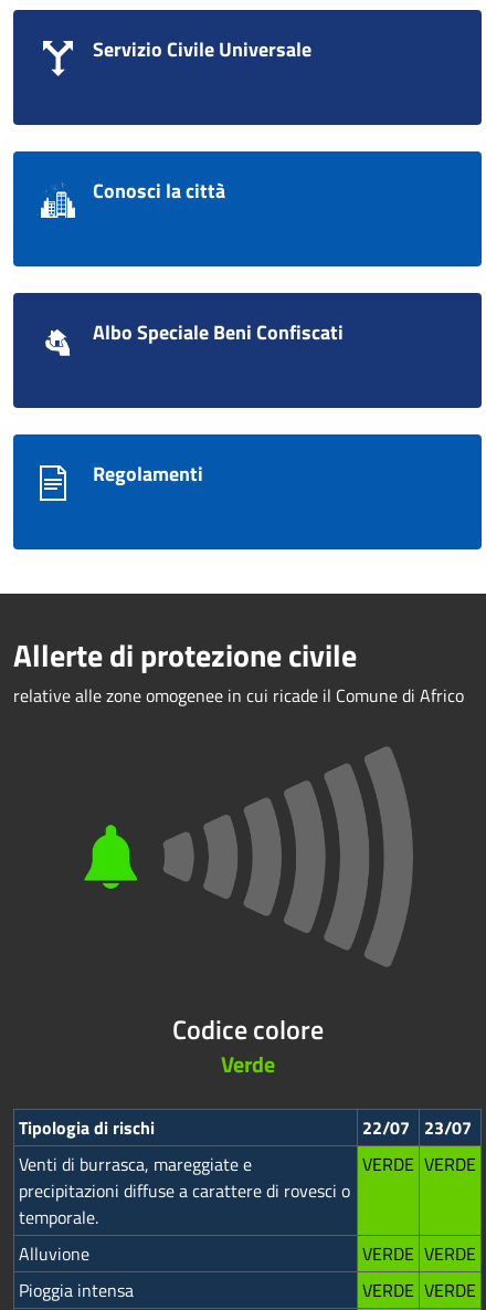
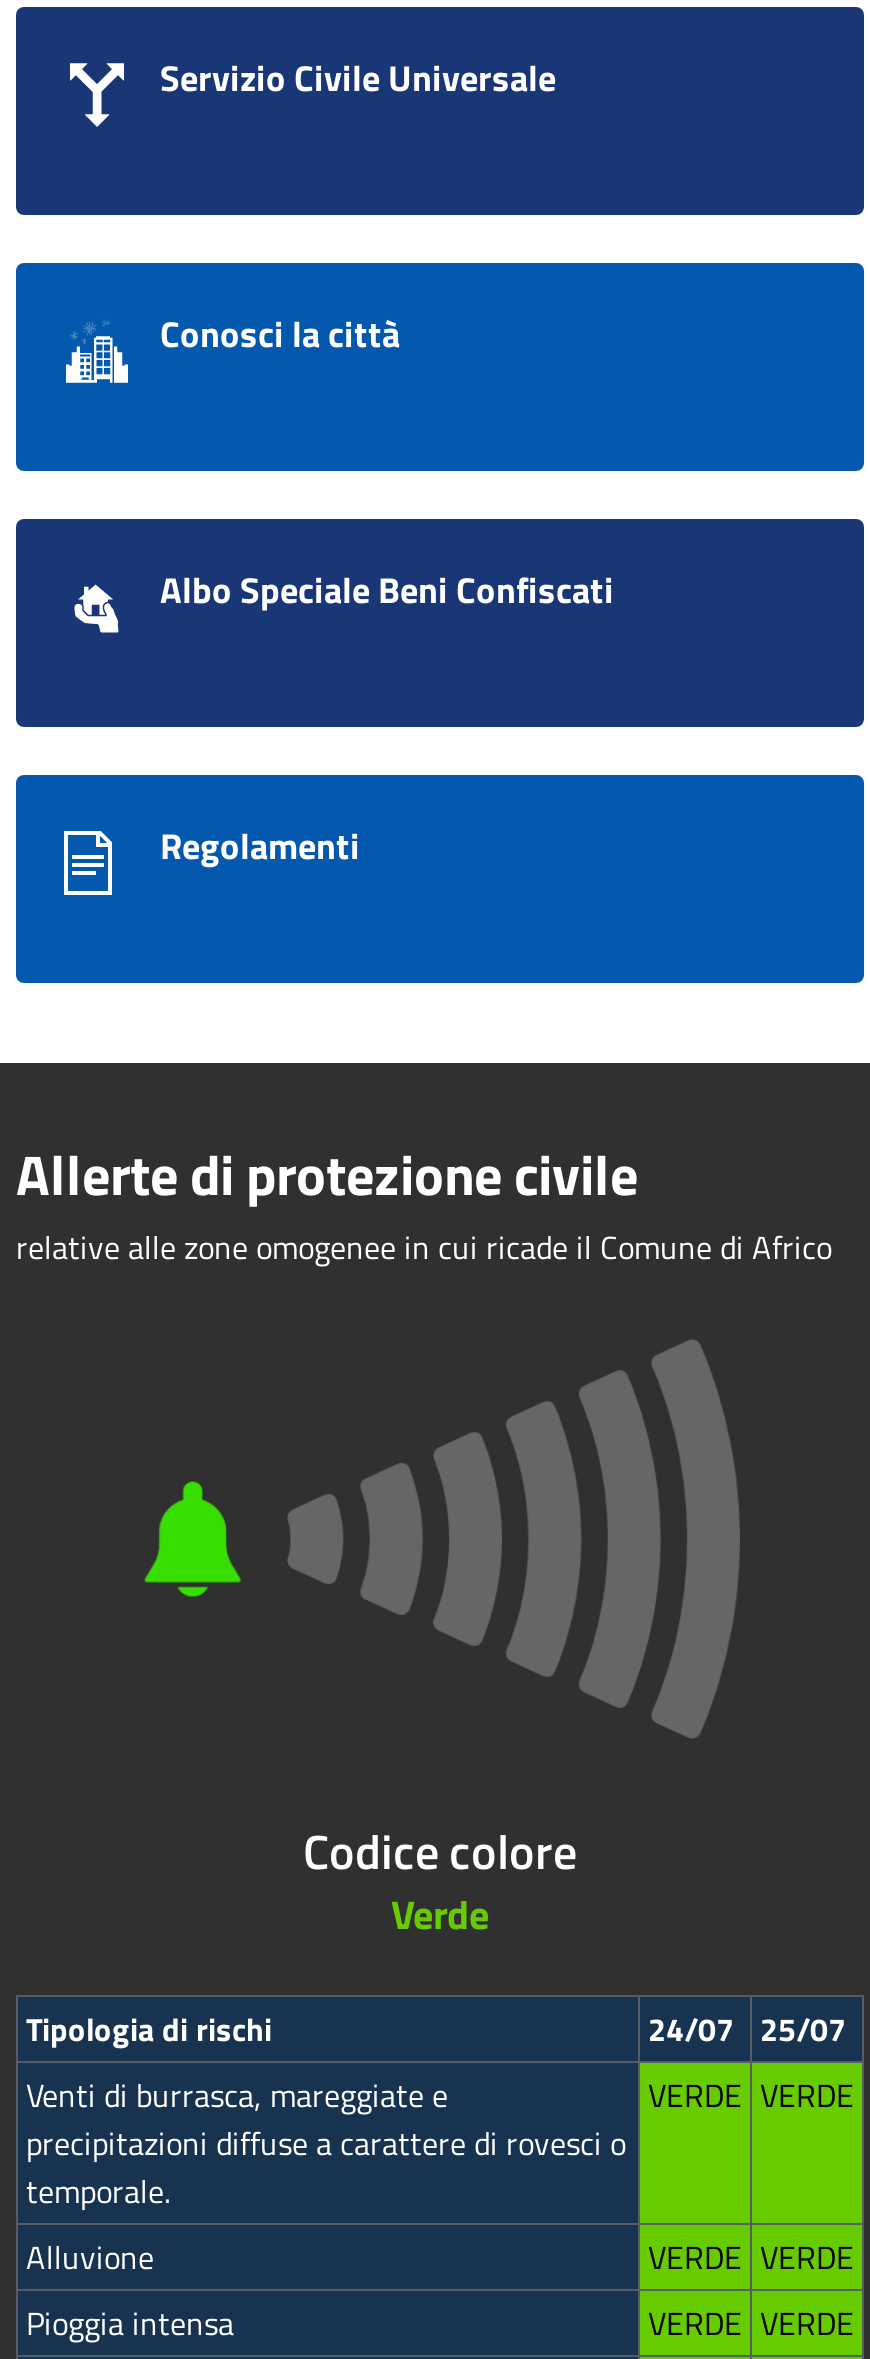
- 22/07 23/07
+ 24/07 25/07
